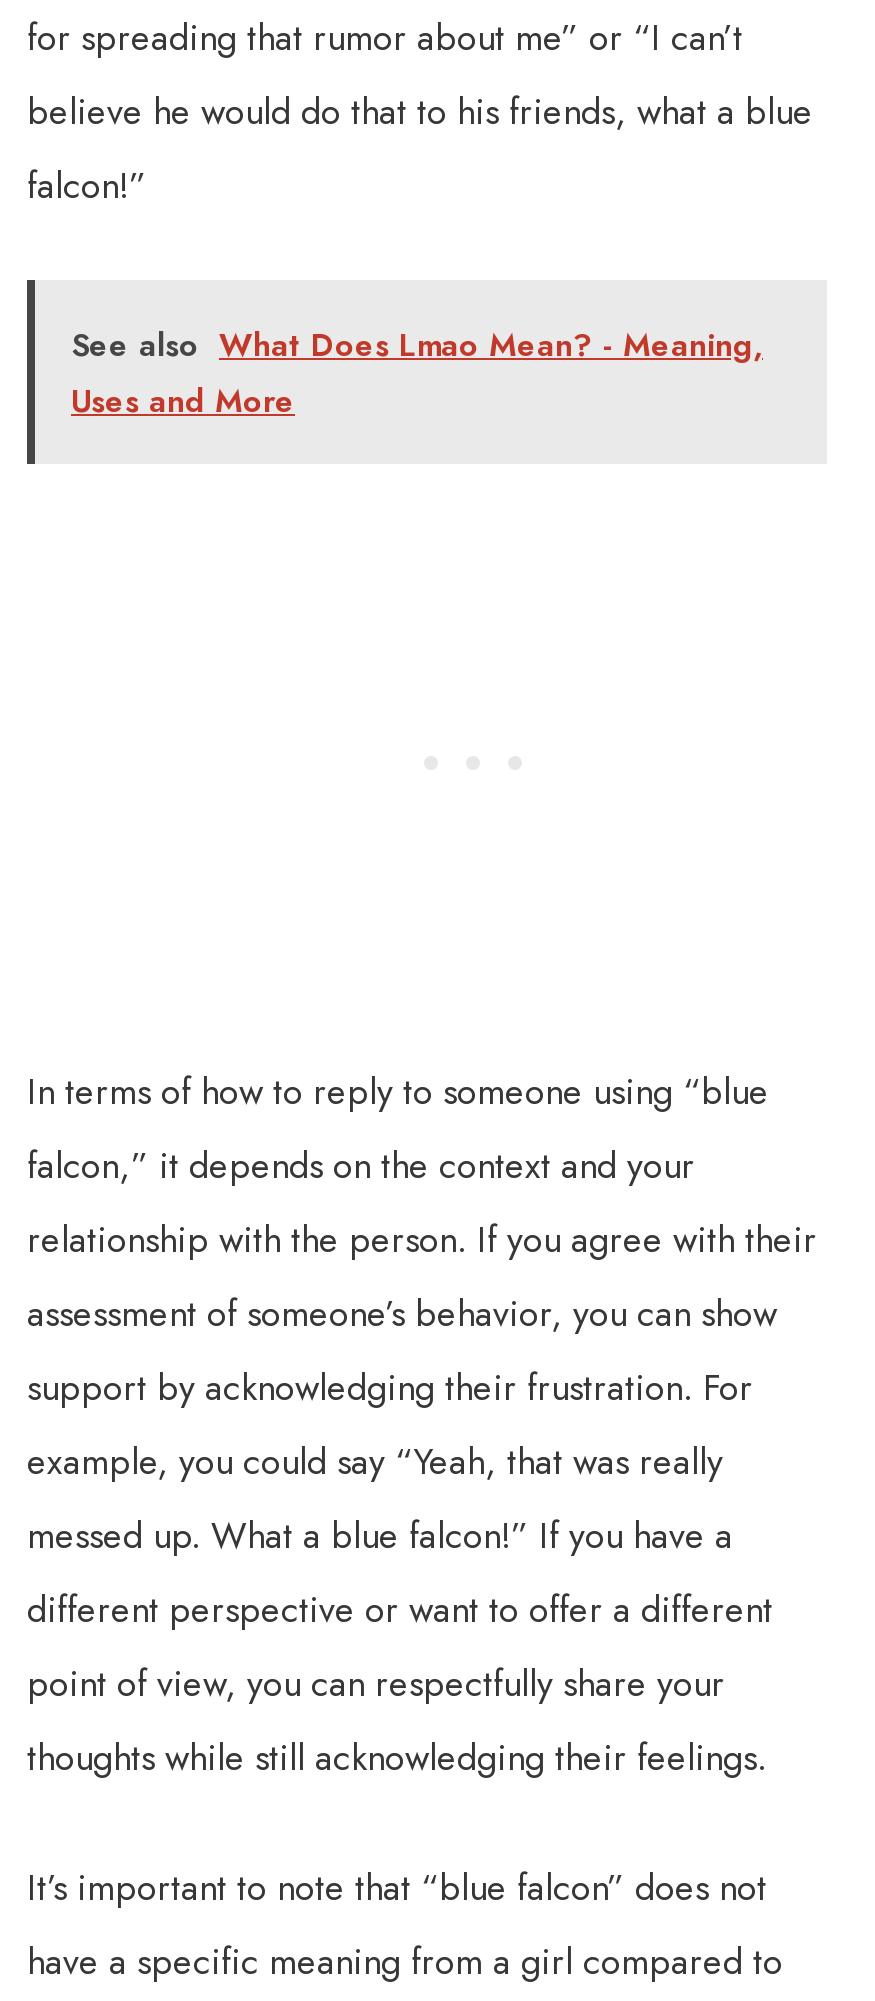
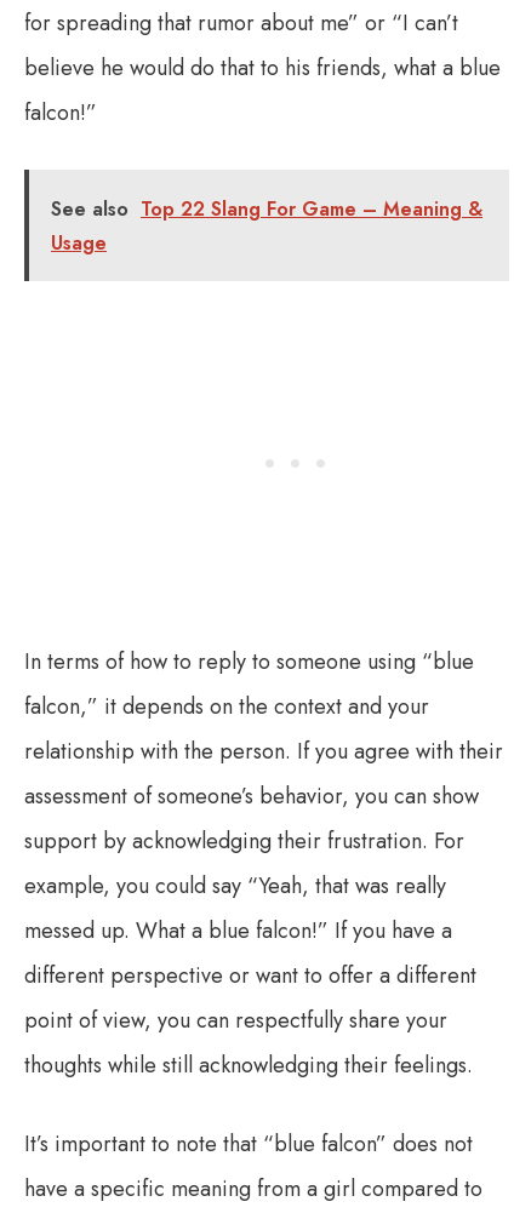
- See also What Does Lmao Mean? - Meaning,
- Uses and More
+ See also Top 22 Slang For Game – Meaning &
+ Usage
